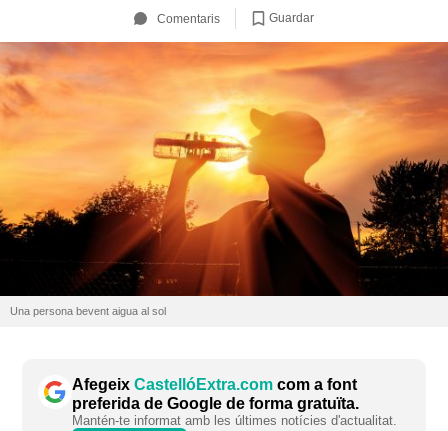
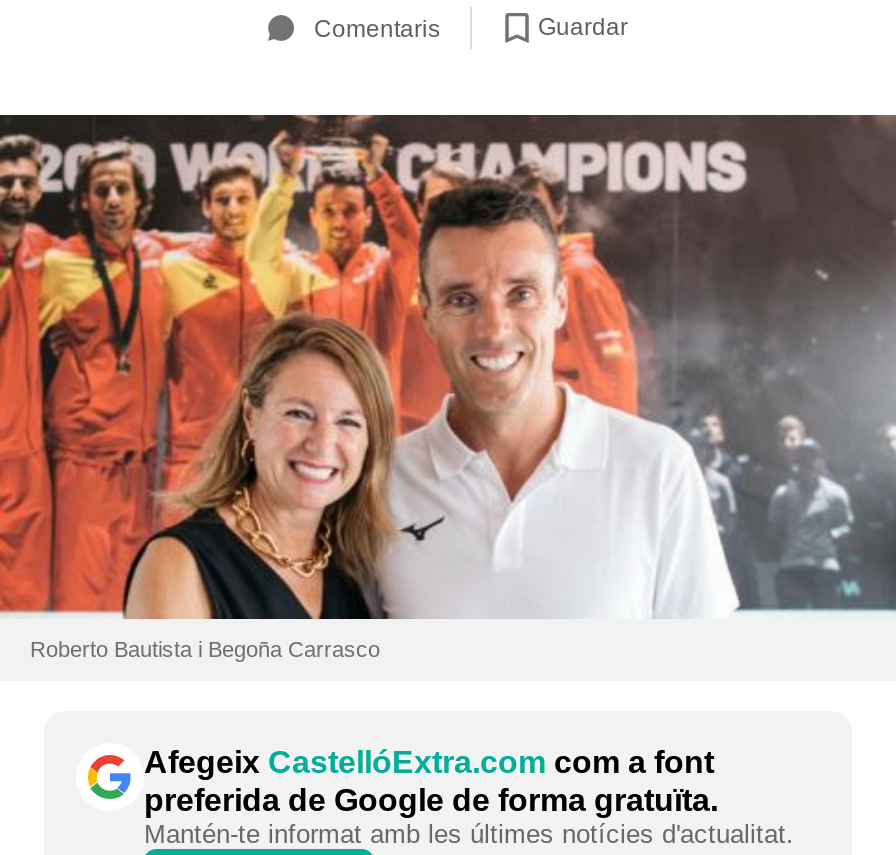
- [image]
- Una persona bevent aigua al sol
+ [image]
+ Roberto Bautista i Begoña Carrasco
